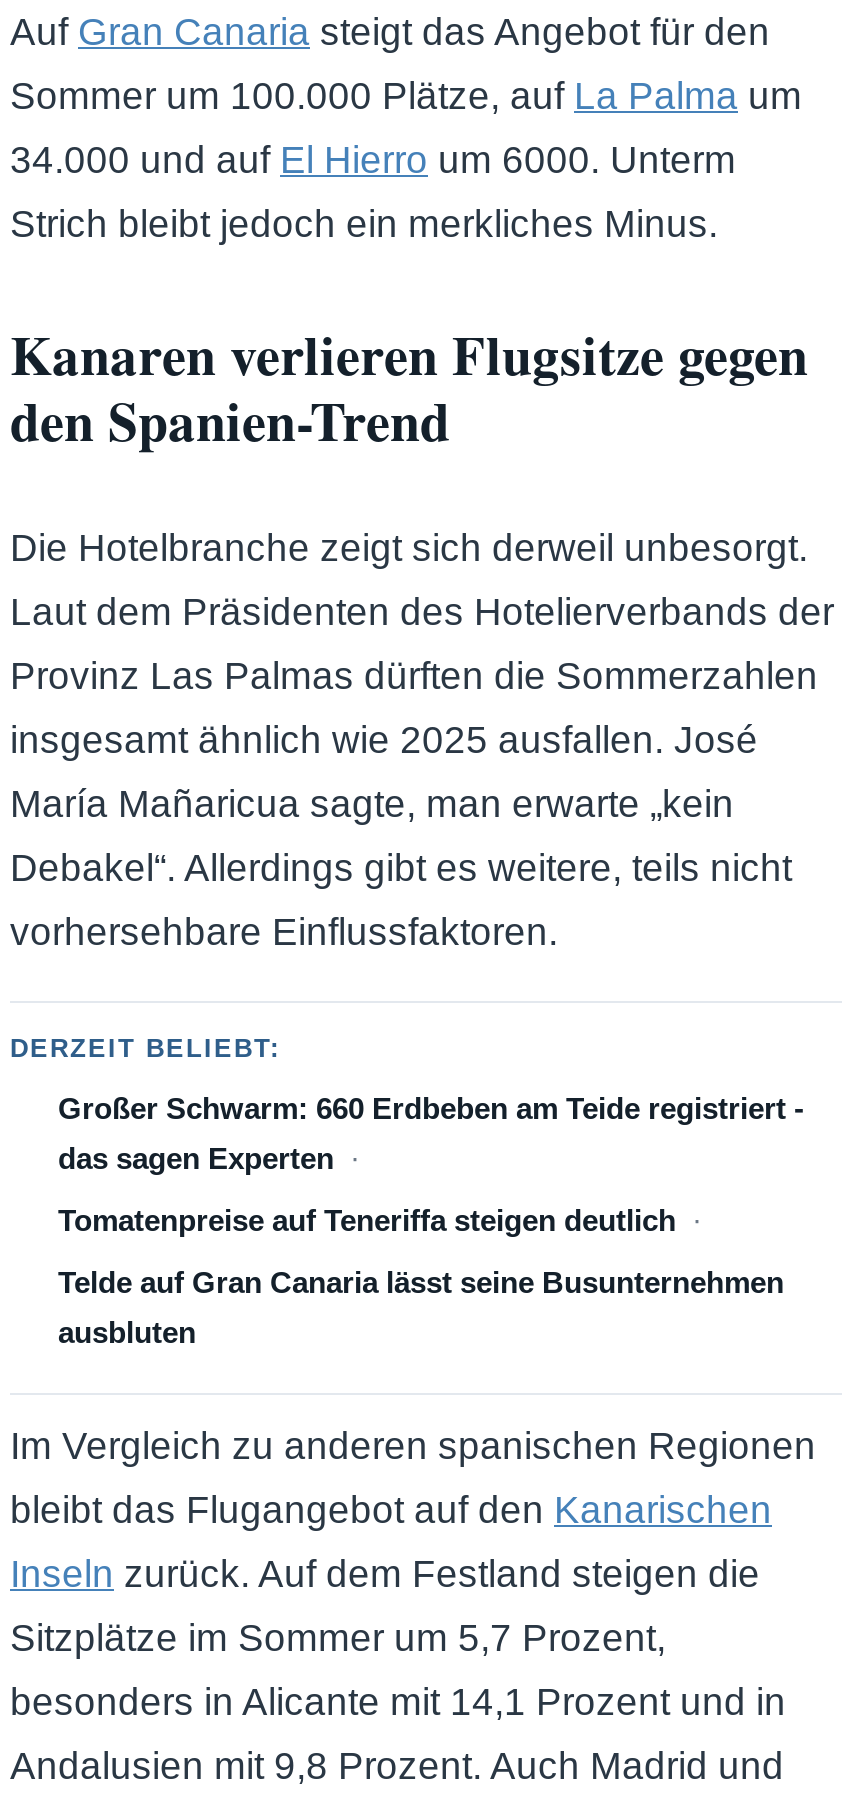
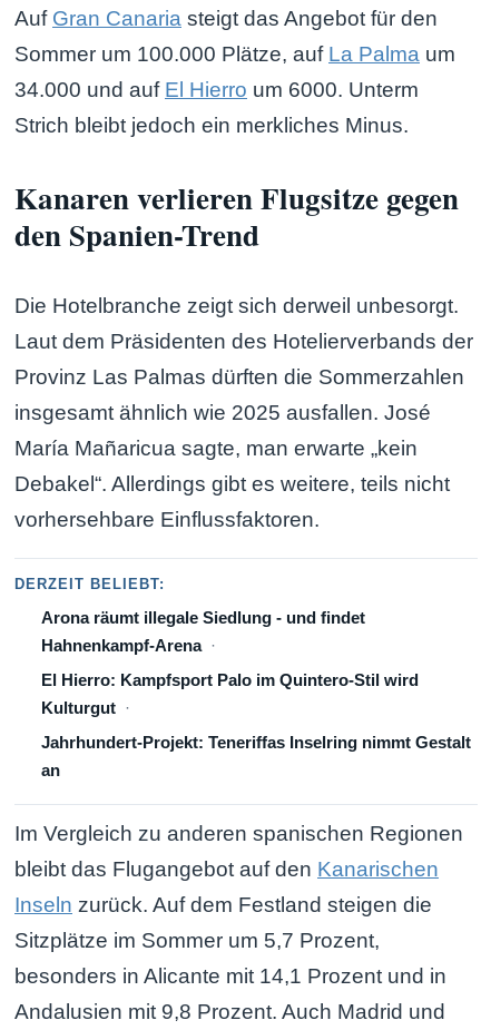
- Großer Schwarm: 660 Erdbeben am Teide registriert -
- das sagen Experten
- Tomatenpreise auf Teneriffa steigen deutlich
- Telde auf Gran Canaria lässt seine Busunternehmen
- ausbluten
+ Arona räumt illegale Siedlung - und findet
+ Hahnenkampf-Arena
+ El Hierro: Kampfsport Palo im Quintero-Stil wird
+ Kulturgut
+ Jahrhundert-Projekt: Teneriffas Inselring nimmt Gestalt
+ an
